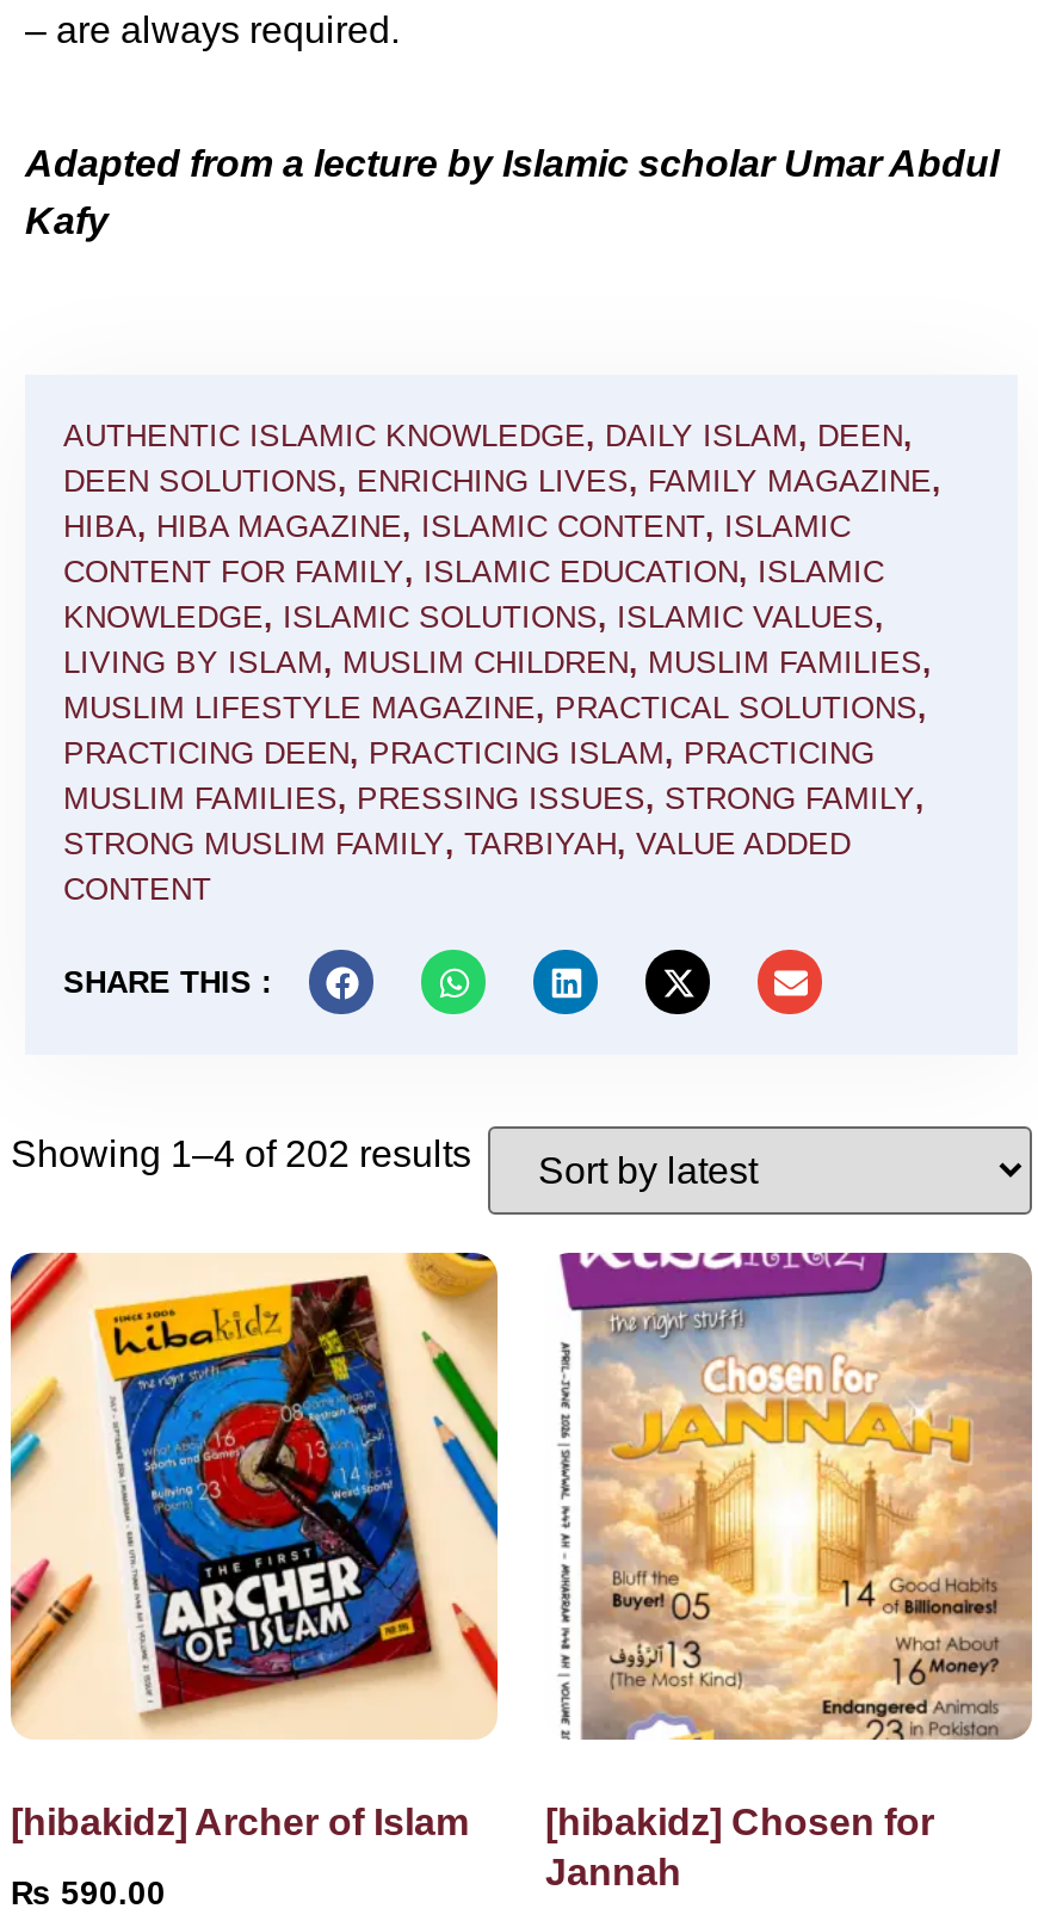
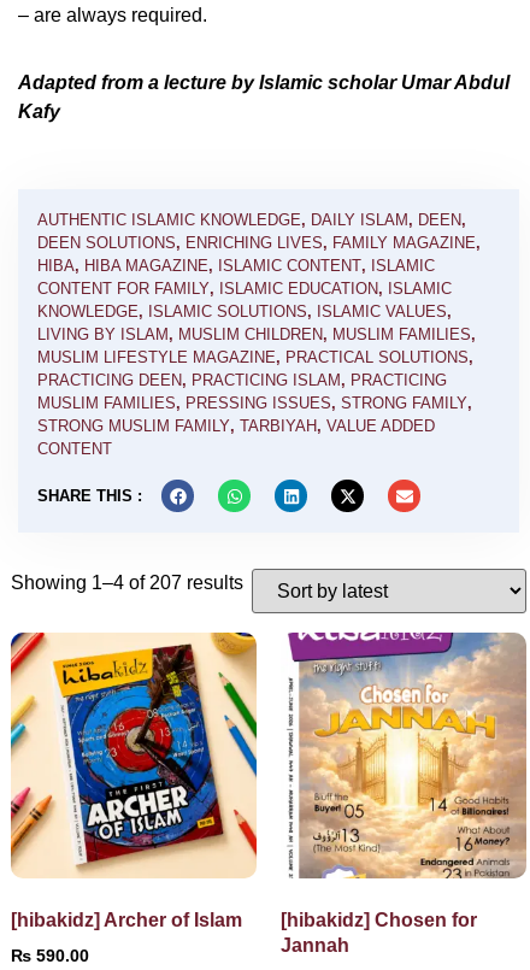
- Showing 1–4 of 202 results
+ Showing 1–4 of 207 results
